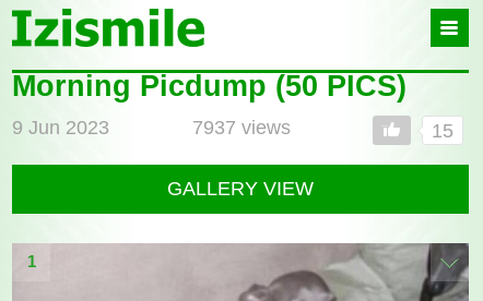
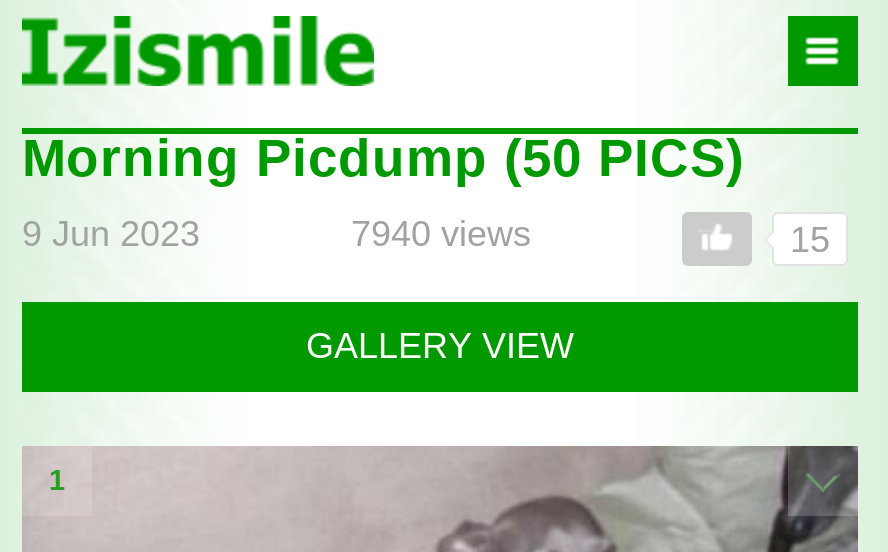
- 7937 views
+ 7940 views
